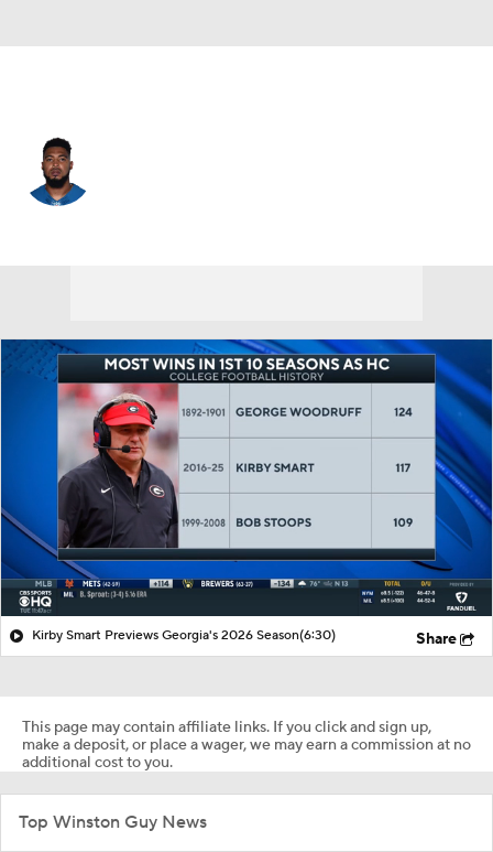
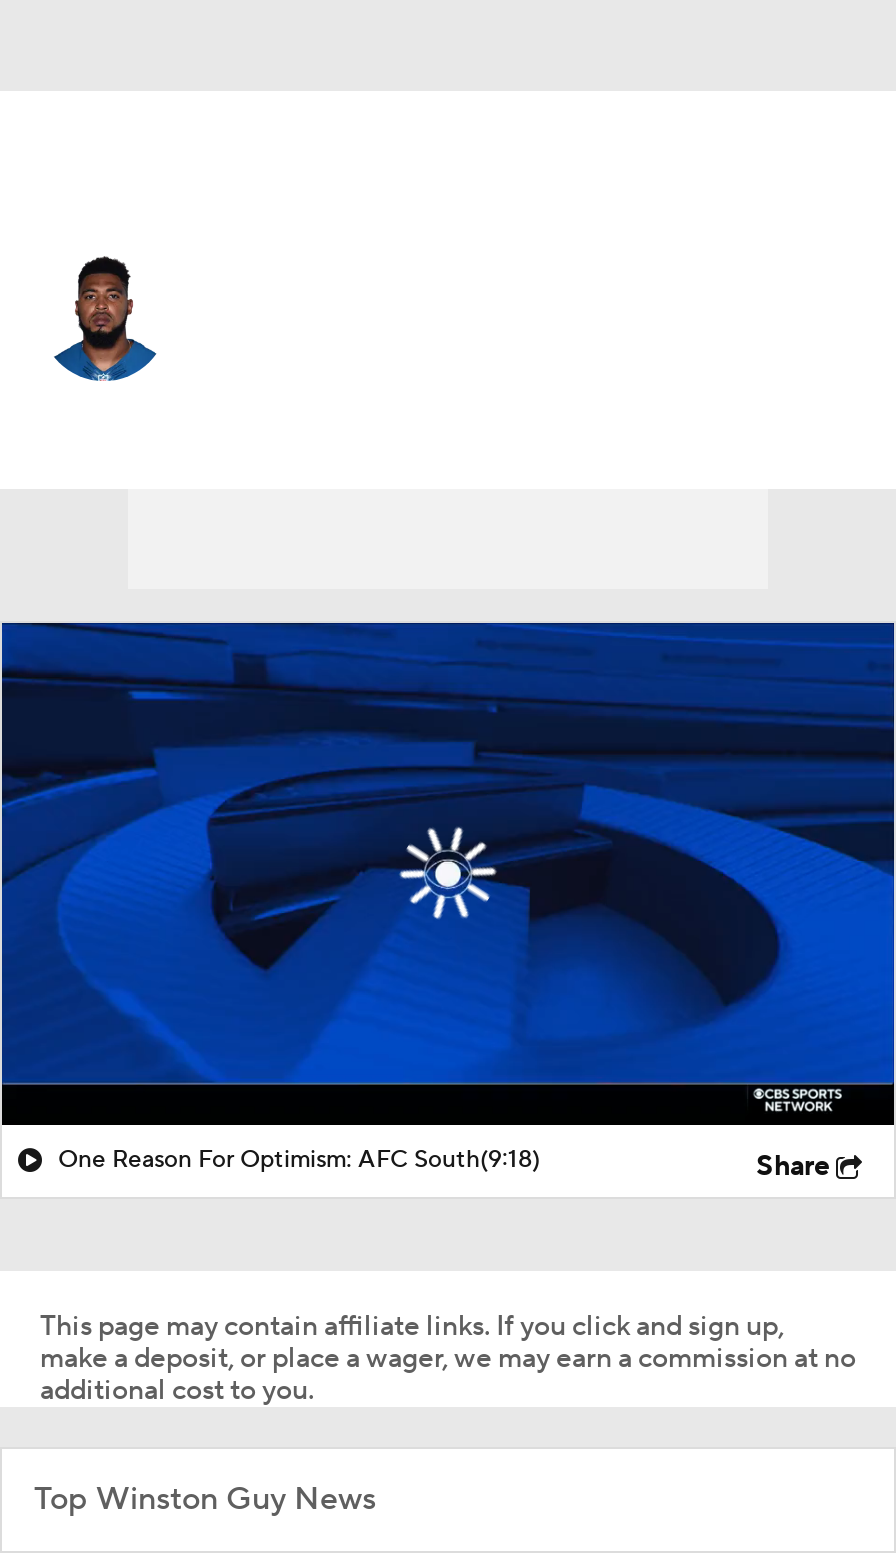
- [image]
- Kirby Smart Previews Georgia's 2026 Season(6:30)
+ [image]
+ One Reason For Optimism: AFC South(9:18)
